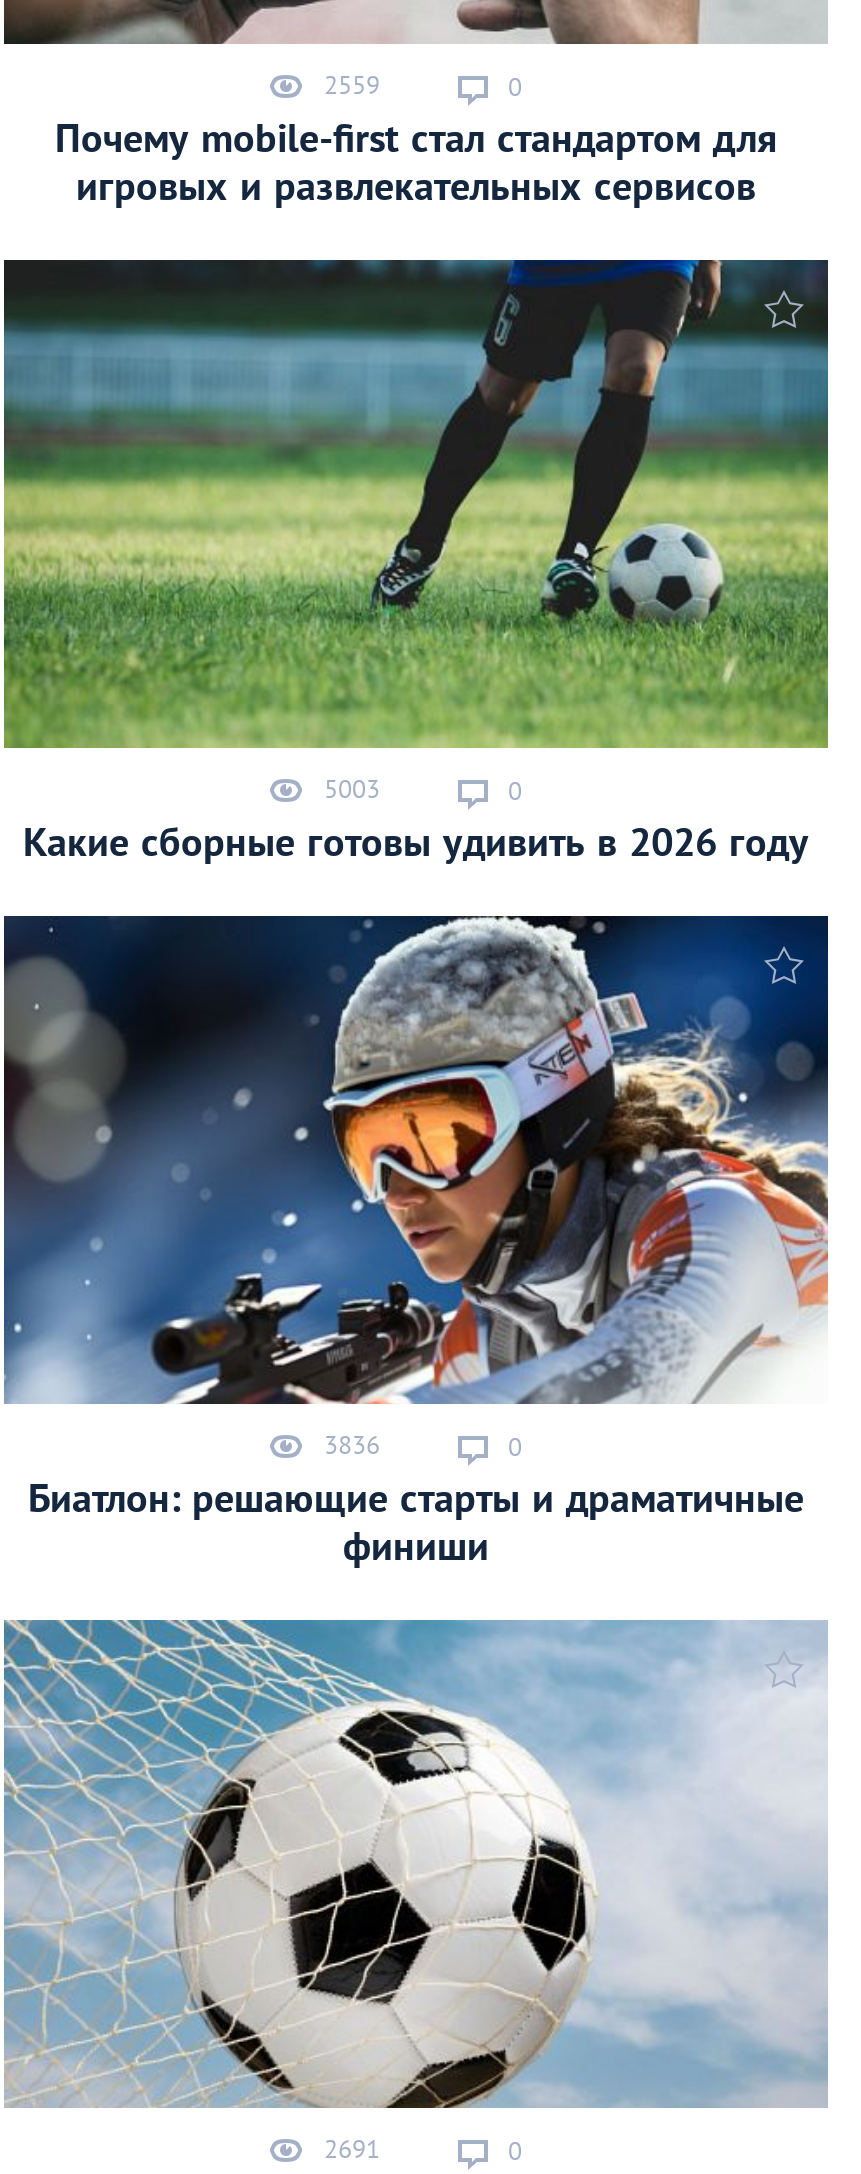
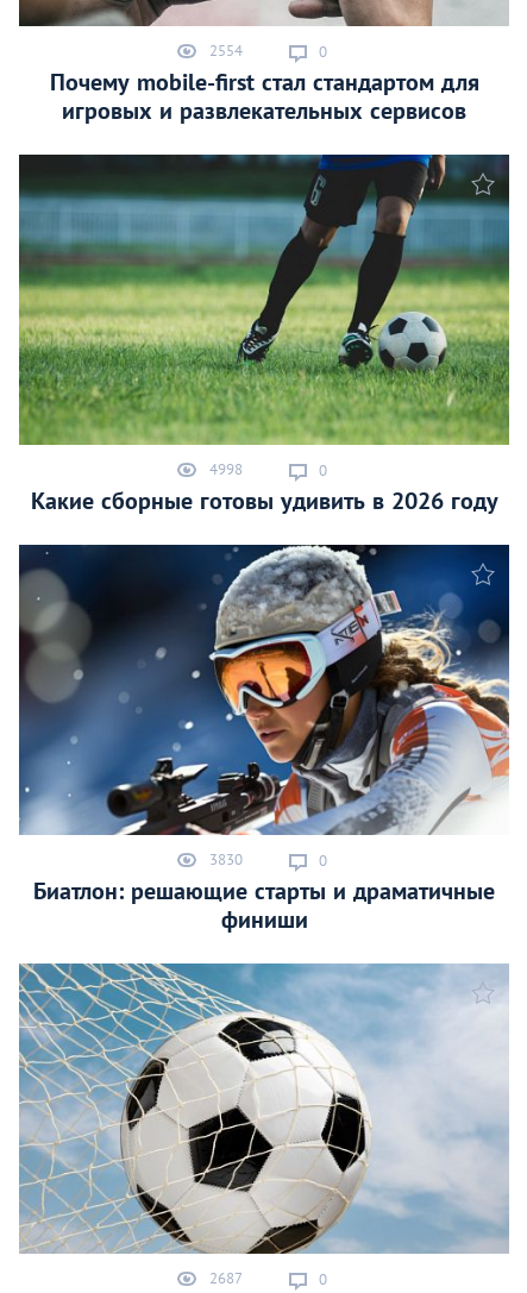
- 2559
+ 2554

- 5003
+ 4998

- 3836
+ 3830

- 2691
+ 2687
